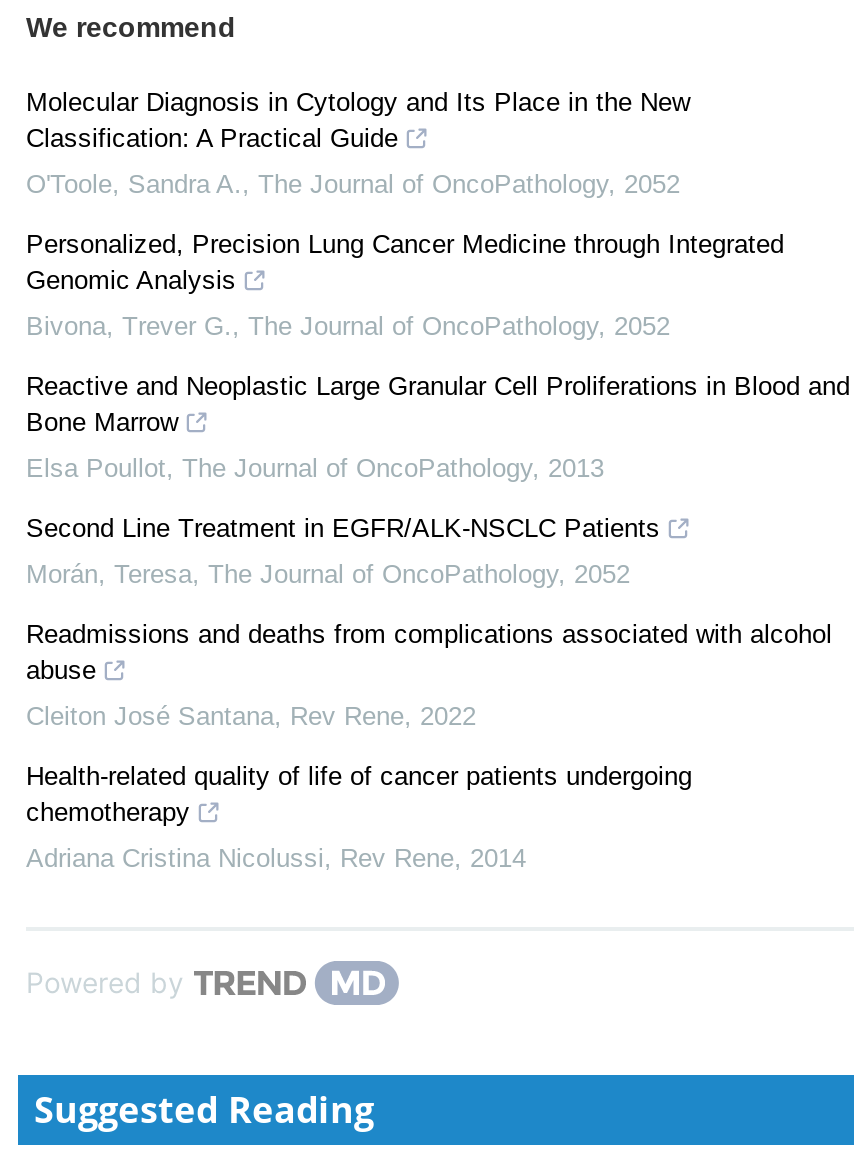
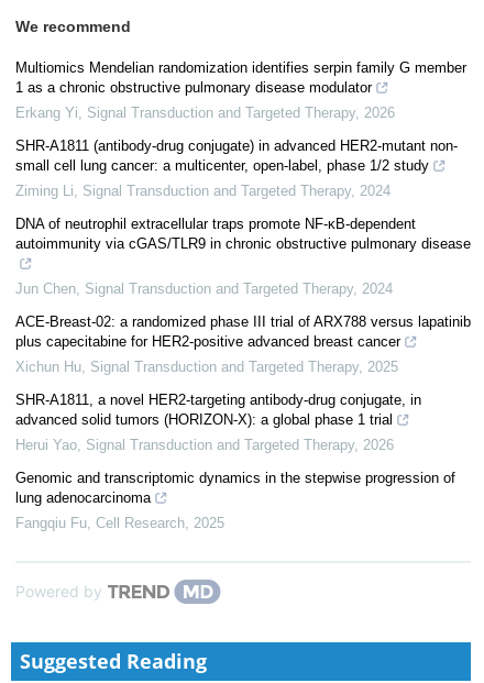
- Molecular Diagnosis in Cytology and Its Place in the New
- Classification: A Practical Guide
+ Multiomics Mendelian randomization identifies serpin family G member
+ 1 as a chronic obstructive pulmonary disease modulator

- O'Toole, Sandra A., The Journal of OncoPathology, 2052
+ Erkang Yi, Signal Transduction and Targeted Therapy, 2026

- Personalized, Precision Lung Cancer Medicine through Integrated
- Genomic Analysis
+ SHR-A1811 (antibody-drug conjugate) in advanced HER2-mutant non-
+ small cell lung cancer: a multicenter, open-label, phase 1/2 study

- Bivona, Trever G., The Journal of OncoPathology, 2052
+ Ziming Li, Signal Transduction and Targeted Therapy, 2024

- Reactive and Neoplastic Large Granular Cell Proliferations in Blood and
- Bone Marrow
+ DNA of neutrophil extracellular traps promote NF-κB-dependent
+ autoimmunity via cGAS/TLR9 in chronic obstructive pulmonary disease

- Elsa Poullot, The Journal of OncoPathology, 2013
+ Jun Chen, Signal Transduction and Targeted Therapy, 2024

- Second Line Treatment in EGFR/ALK-NSCLC Patients
+ ACE-Breast-02: a randomized phase III trial of ARX788 versus lapatinib
+ plus capecitabine for HER2-positive advanced breast cancer

- Morán, Teresa, The Journal of OncoPathology, 2052
+ Xichun Hu, Signal Transduction and Targeted Therapy, 2025

- Readmissions and deaths from complications associated with alcohol
- abuse
+ SHR-A1811, a novel HER2-targeting antibody-drug conjugate, in
+ advanced solid tumors (HORIZON-X): a global phase 1 trial

- Cleiton José Santana, Rev Rene, 2022
+ Herui Yao, Signal Transduction and Targeted Therapy, 2026

- Health-related quality of life of cancer patients undergoing
- chemotherapy
+ Genomic and transcriptomic dynamics in the stepwise progression of
+ lung adenocarcinoma

- Adriana Cristina Nicolussi, Rev Rene, 2014
+ Fangqiu Fu, Cell Research, 2025
